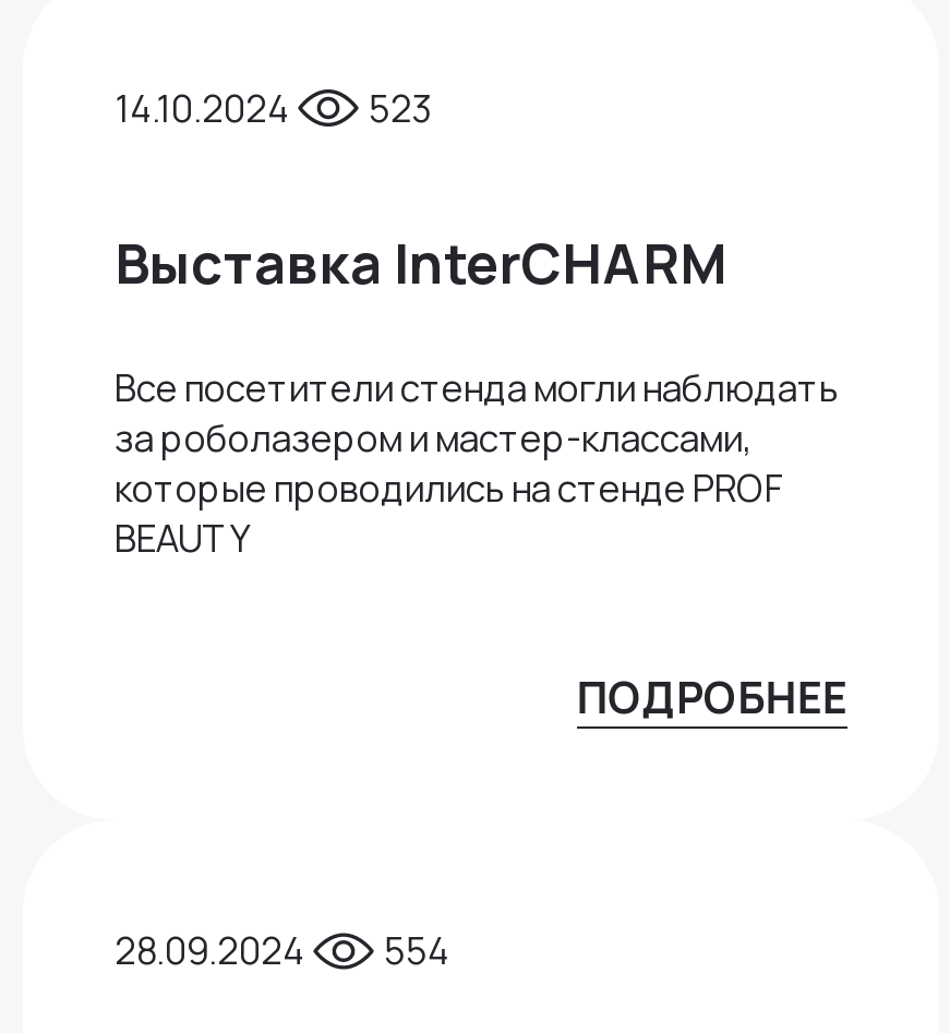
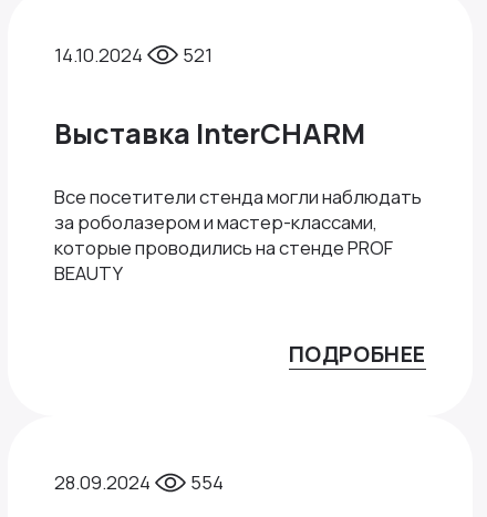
- 14.10.2024 523
+ 14.10.2024 521
